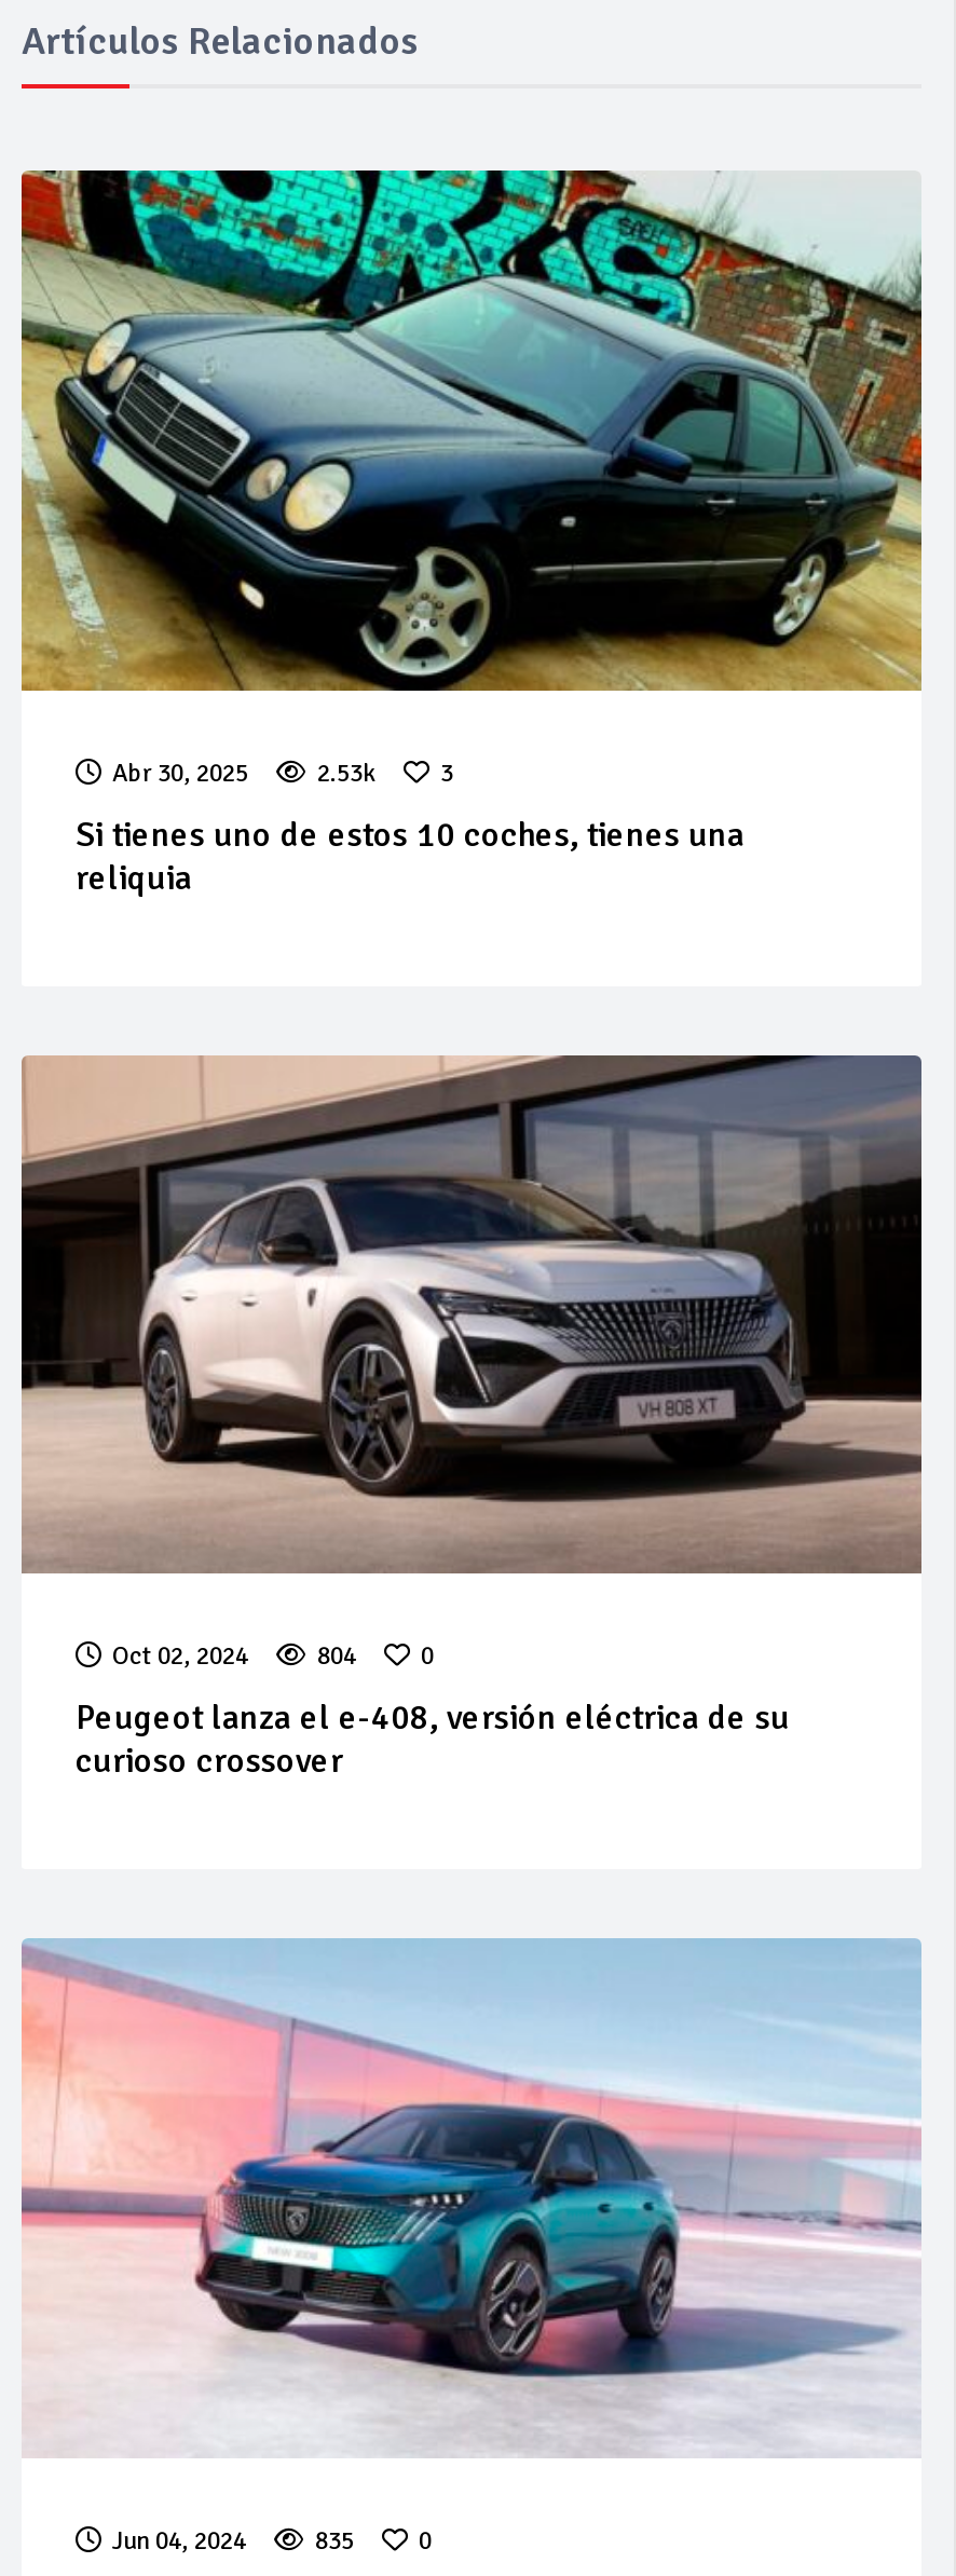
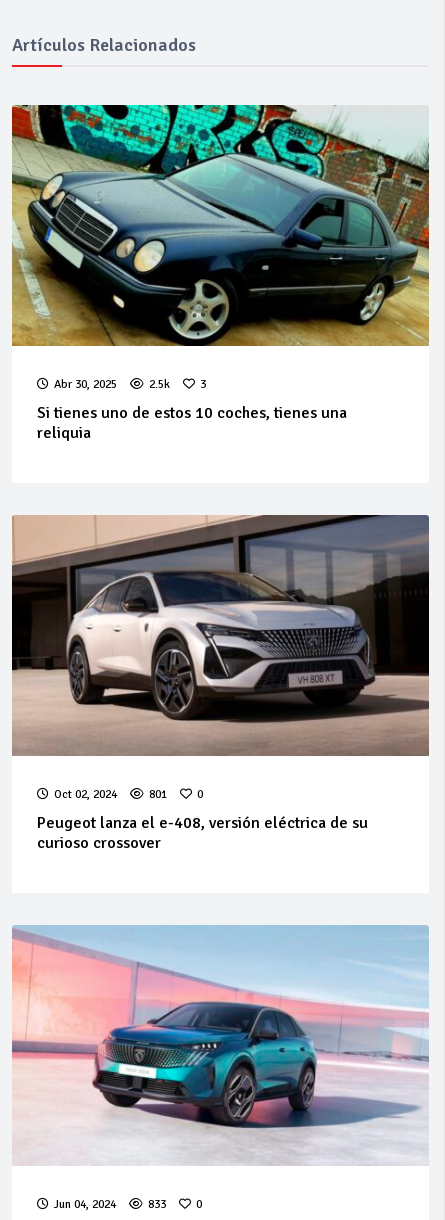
- 2.53k 3
+ 2.5k 3

- 804 0
+ 801 0

- 835 0
+ 833 0
